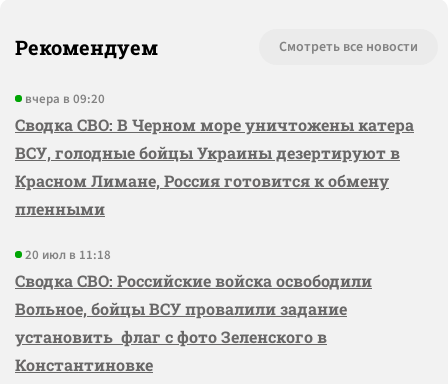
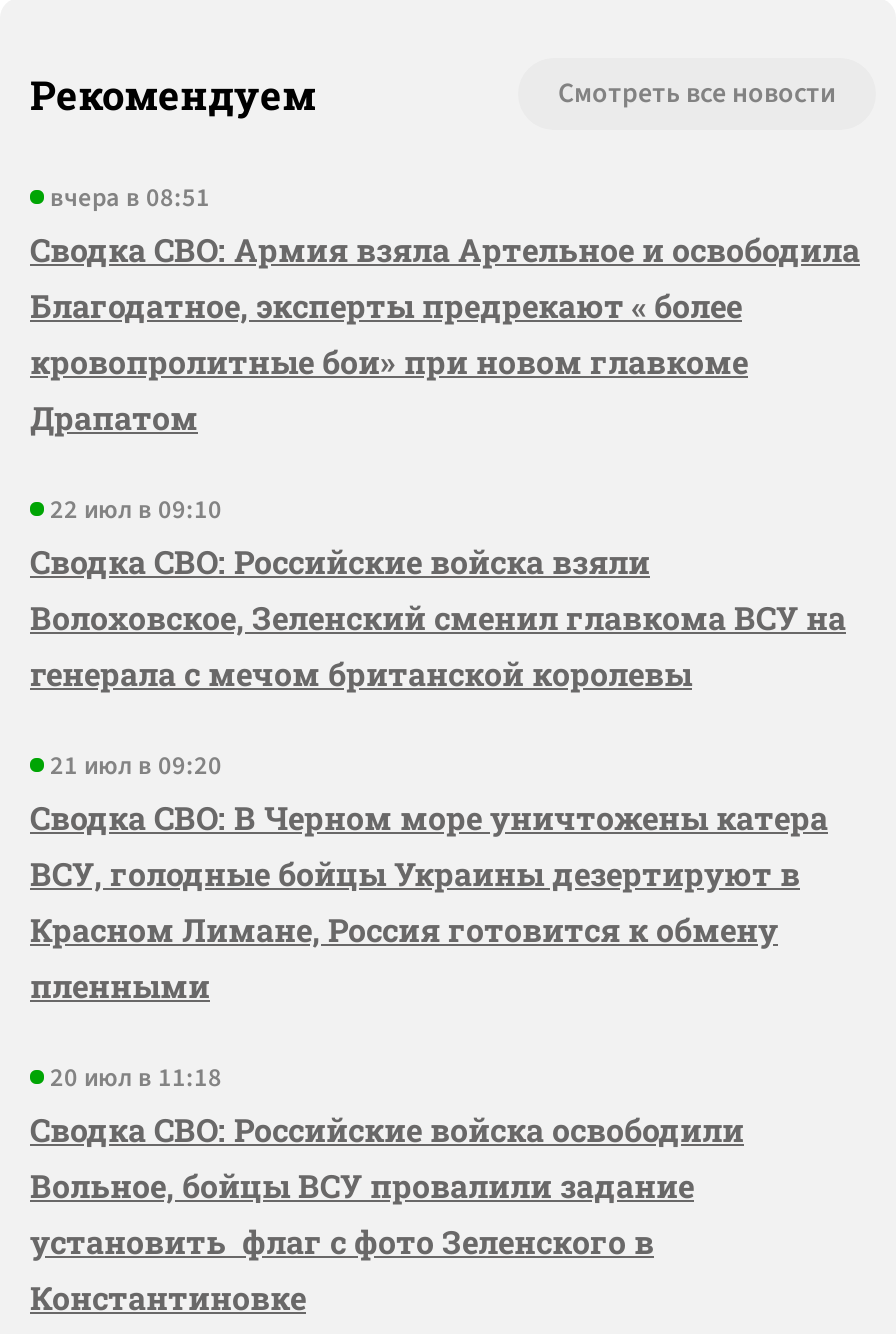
- вчера в 09:20
+ вчера в 08:51
+ Сводка СВО: Армия взяла Артельное и освободила
+ Благодатное, эксперты предрекают « более
+ кровопролитные бои» при новом главкоме
+ Драпатом
+ 22 июл в 09:10
+ Сводка СВО: Российские войска взяли
+ Волоховское, Зеленский сменил главкома ВСУ на
+ генерала с мечом британской королевы
+ 21 июл в 09:20
